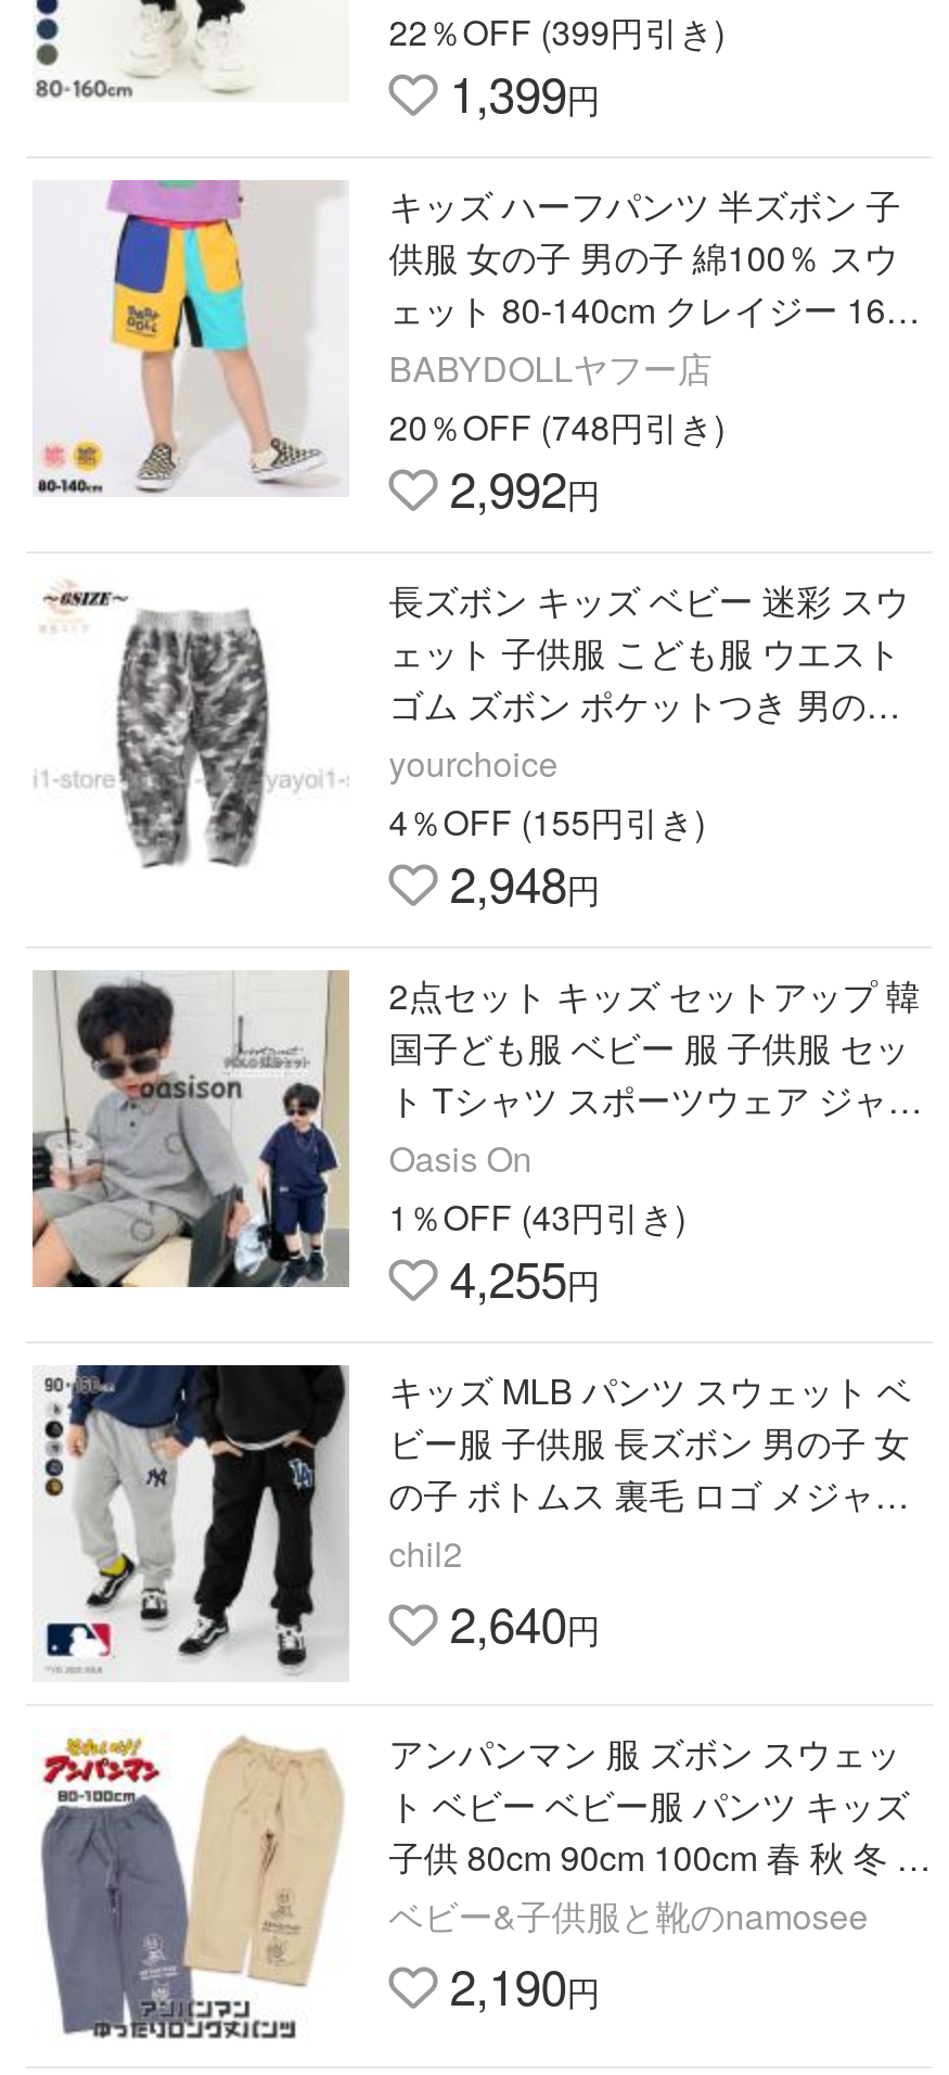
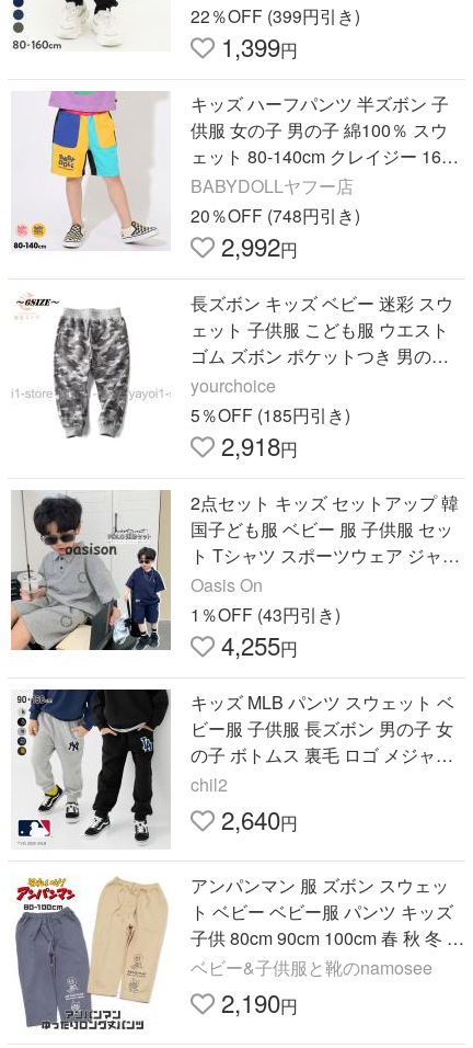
- 4％OFF (155円引き)
+ 5％OFF (185円引き)

- 2,948円
+ 2,918円
